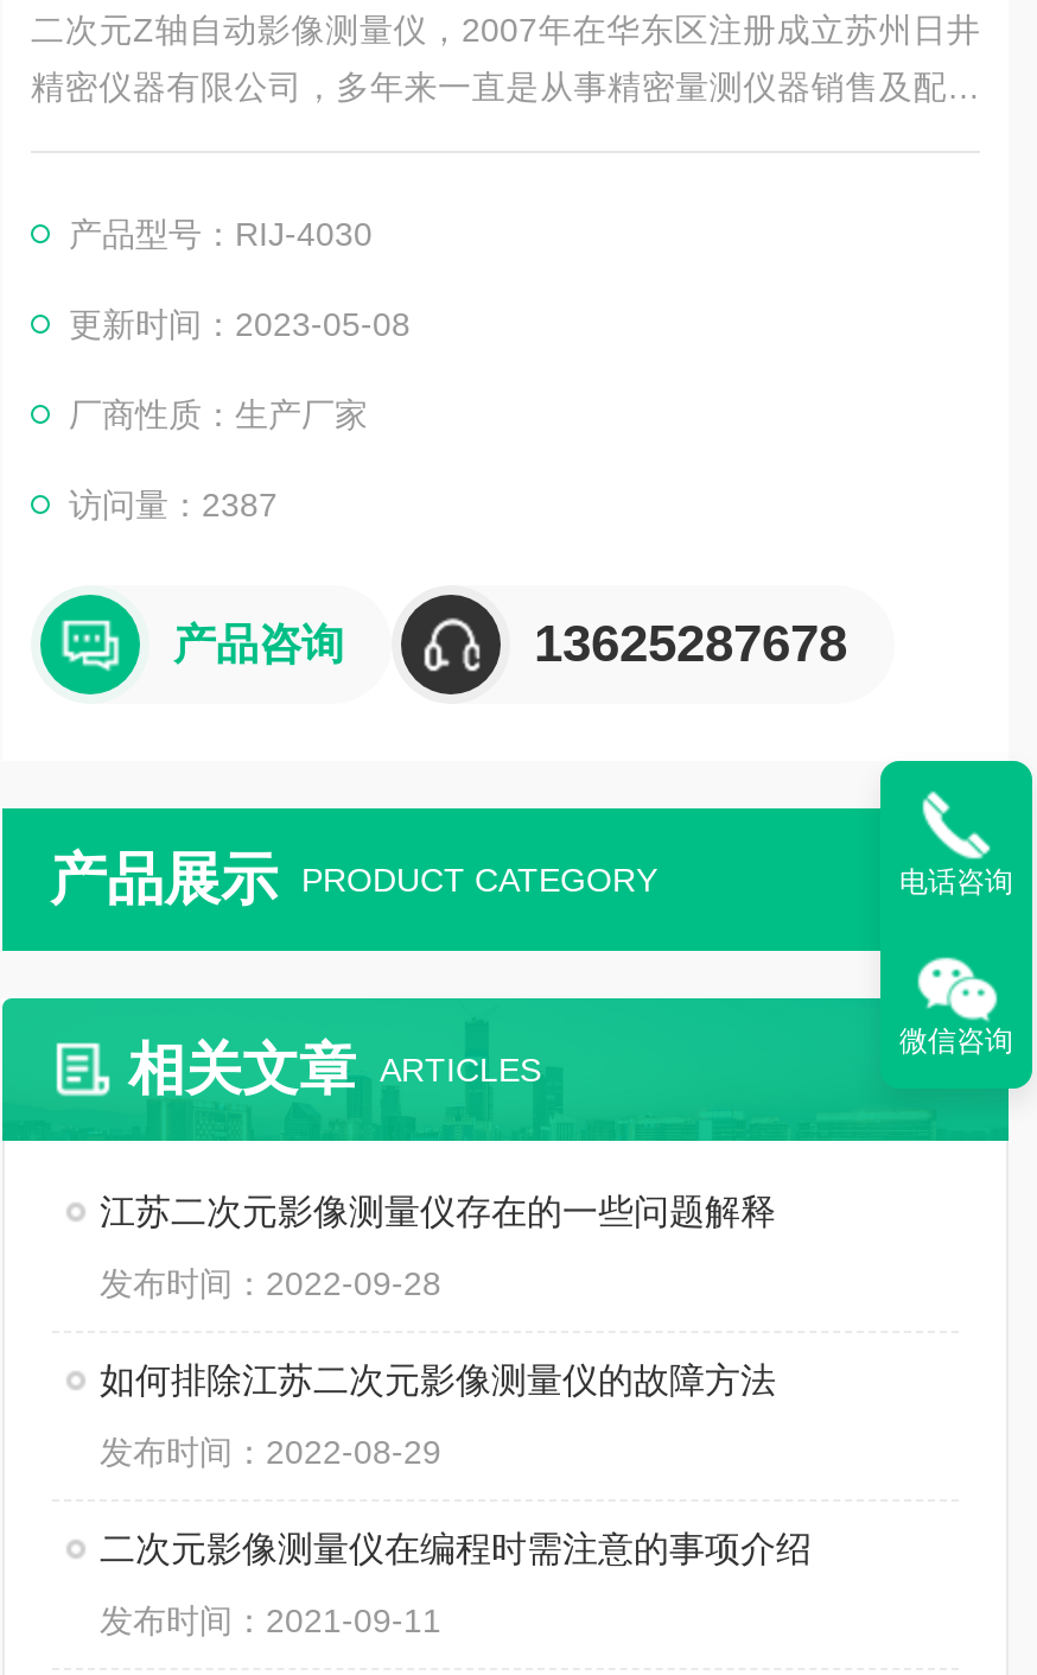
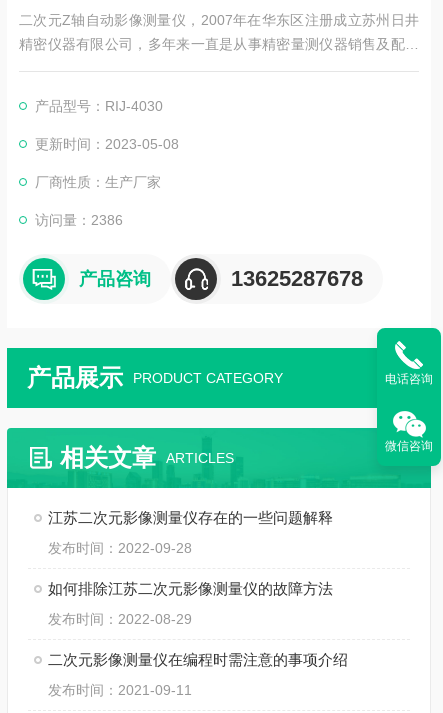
- 访问量：2387
+ 访问量：2386
